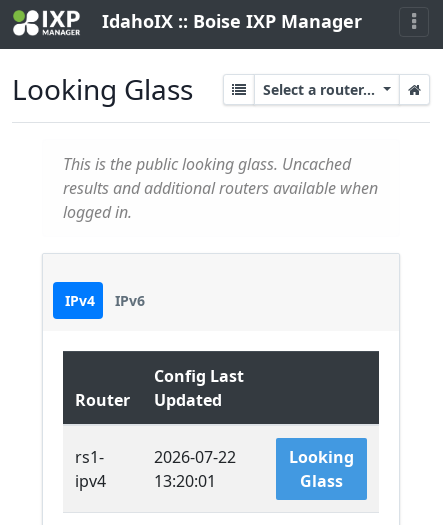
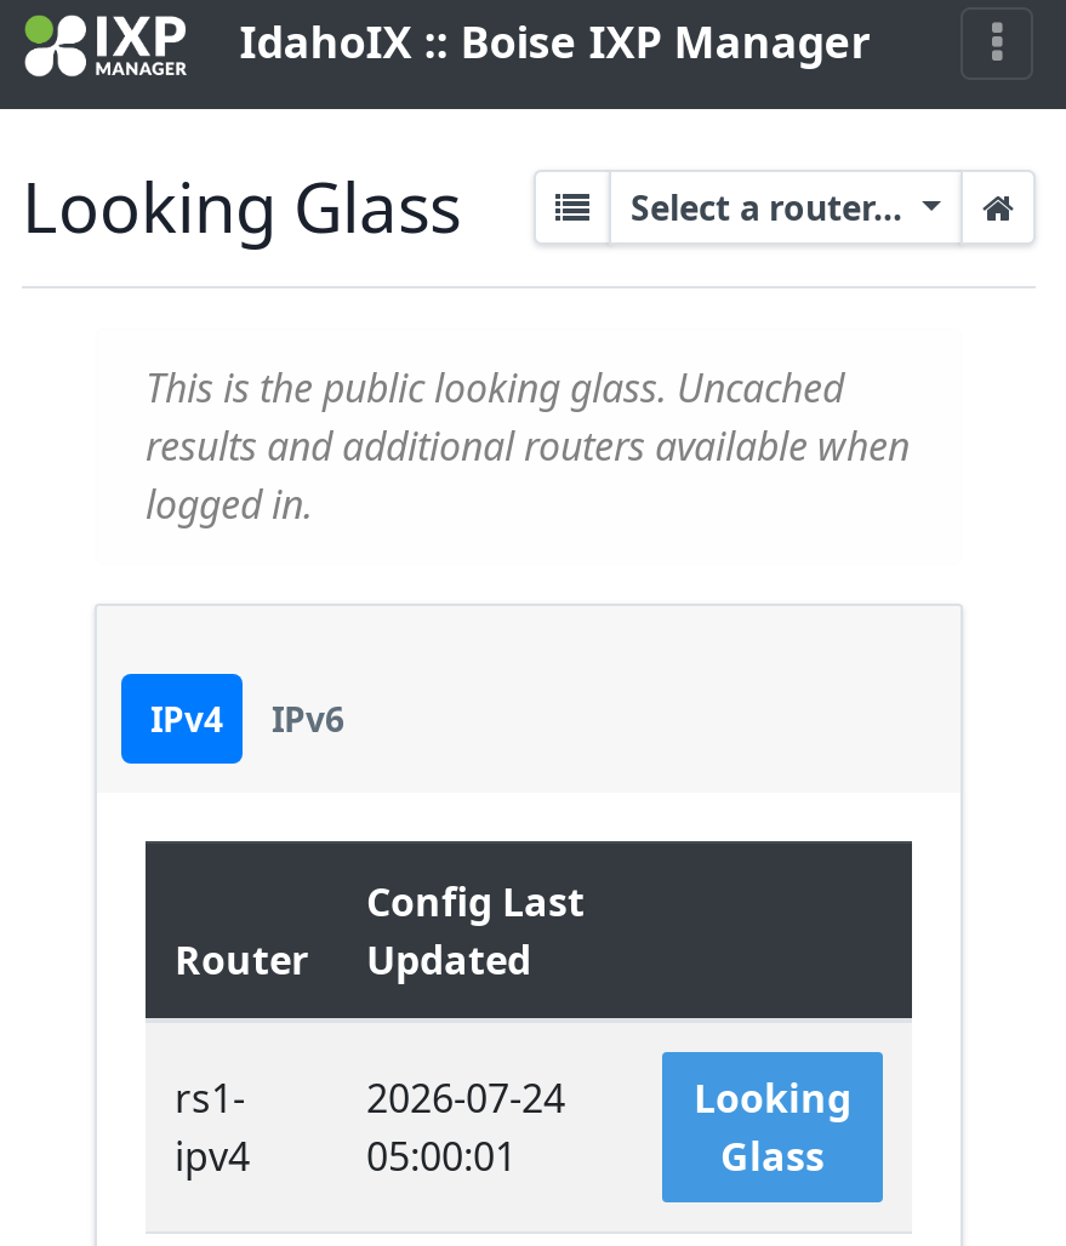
- 2026-07-22
+ 2026-07-24

- 13:20:01
+ 05:00:01
